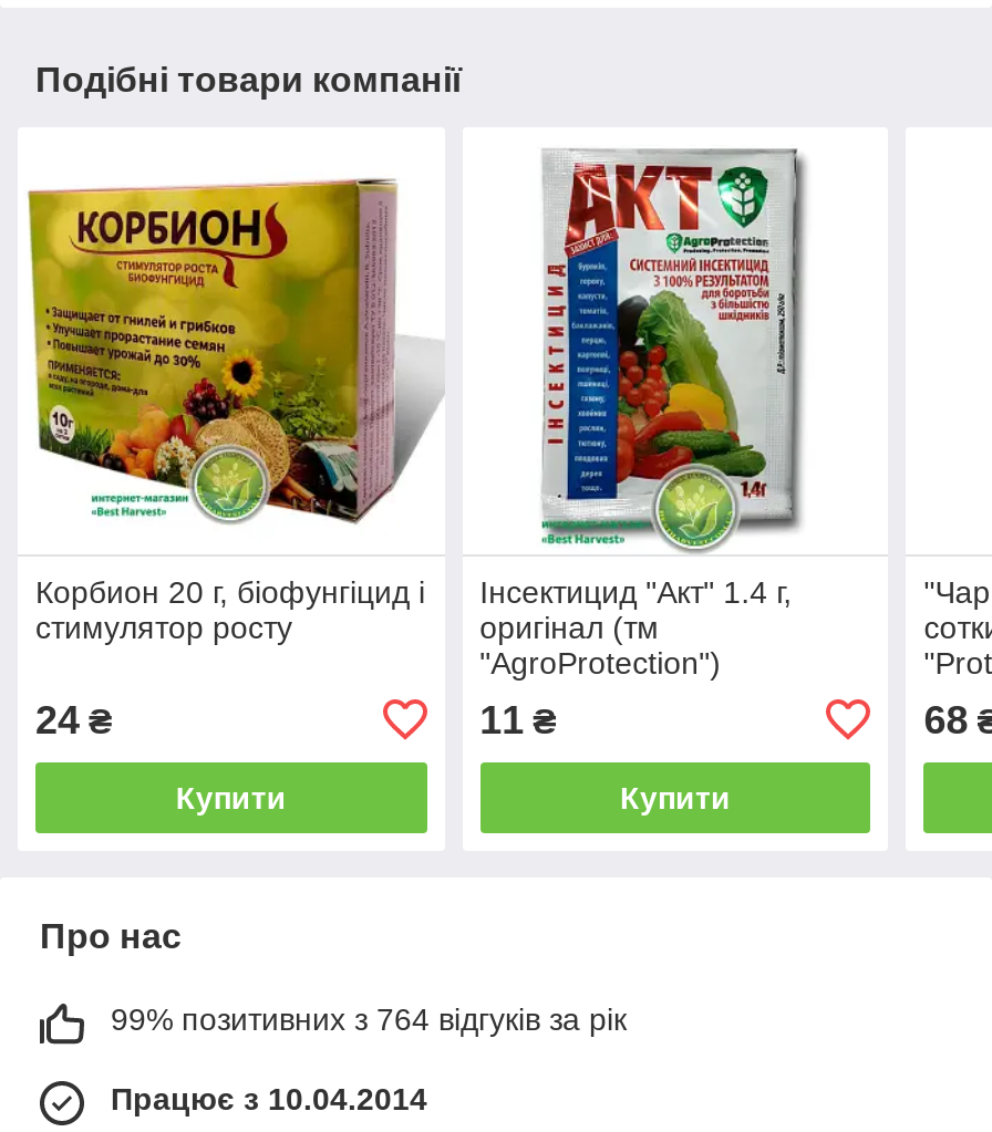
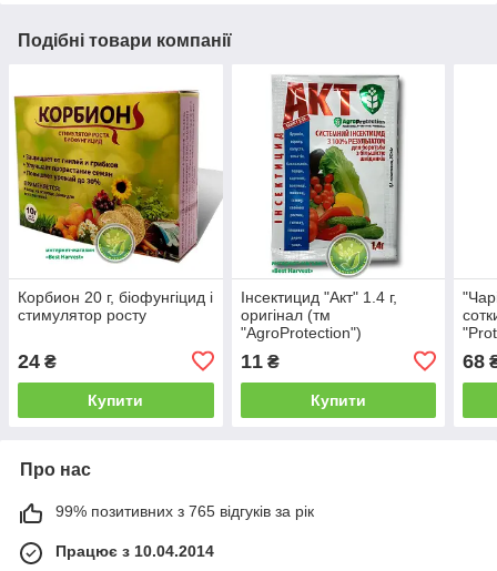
- 99% позитивних з 764 відгуків за рік
+ 99% позитивних з 765 відгуків за рік
